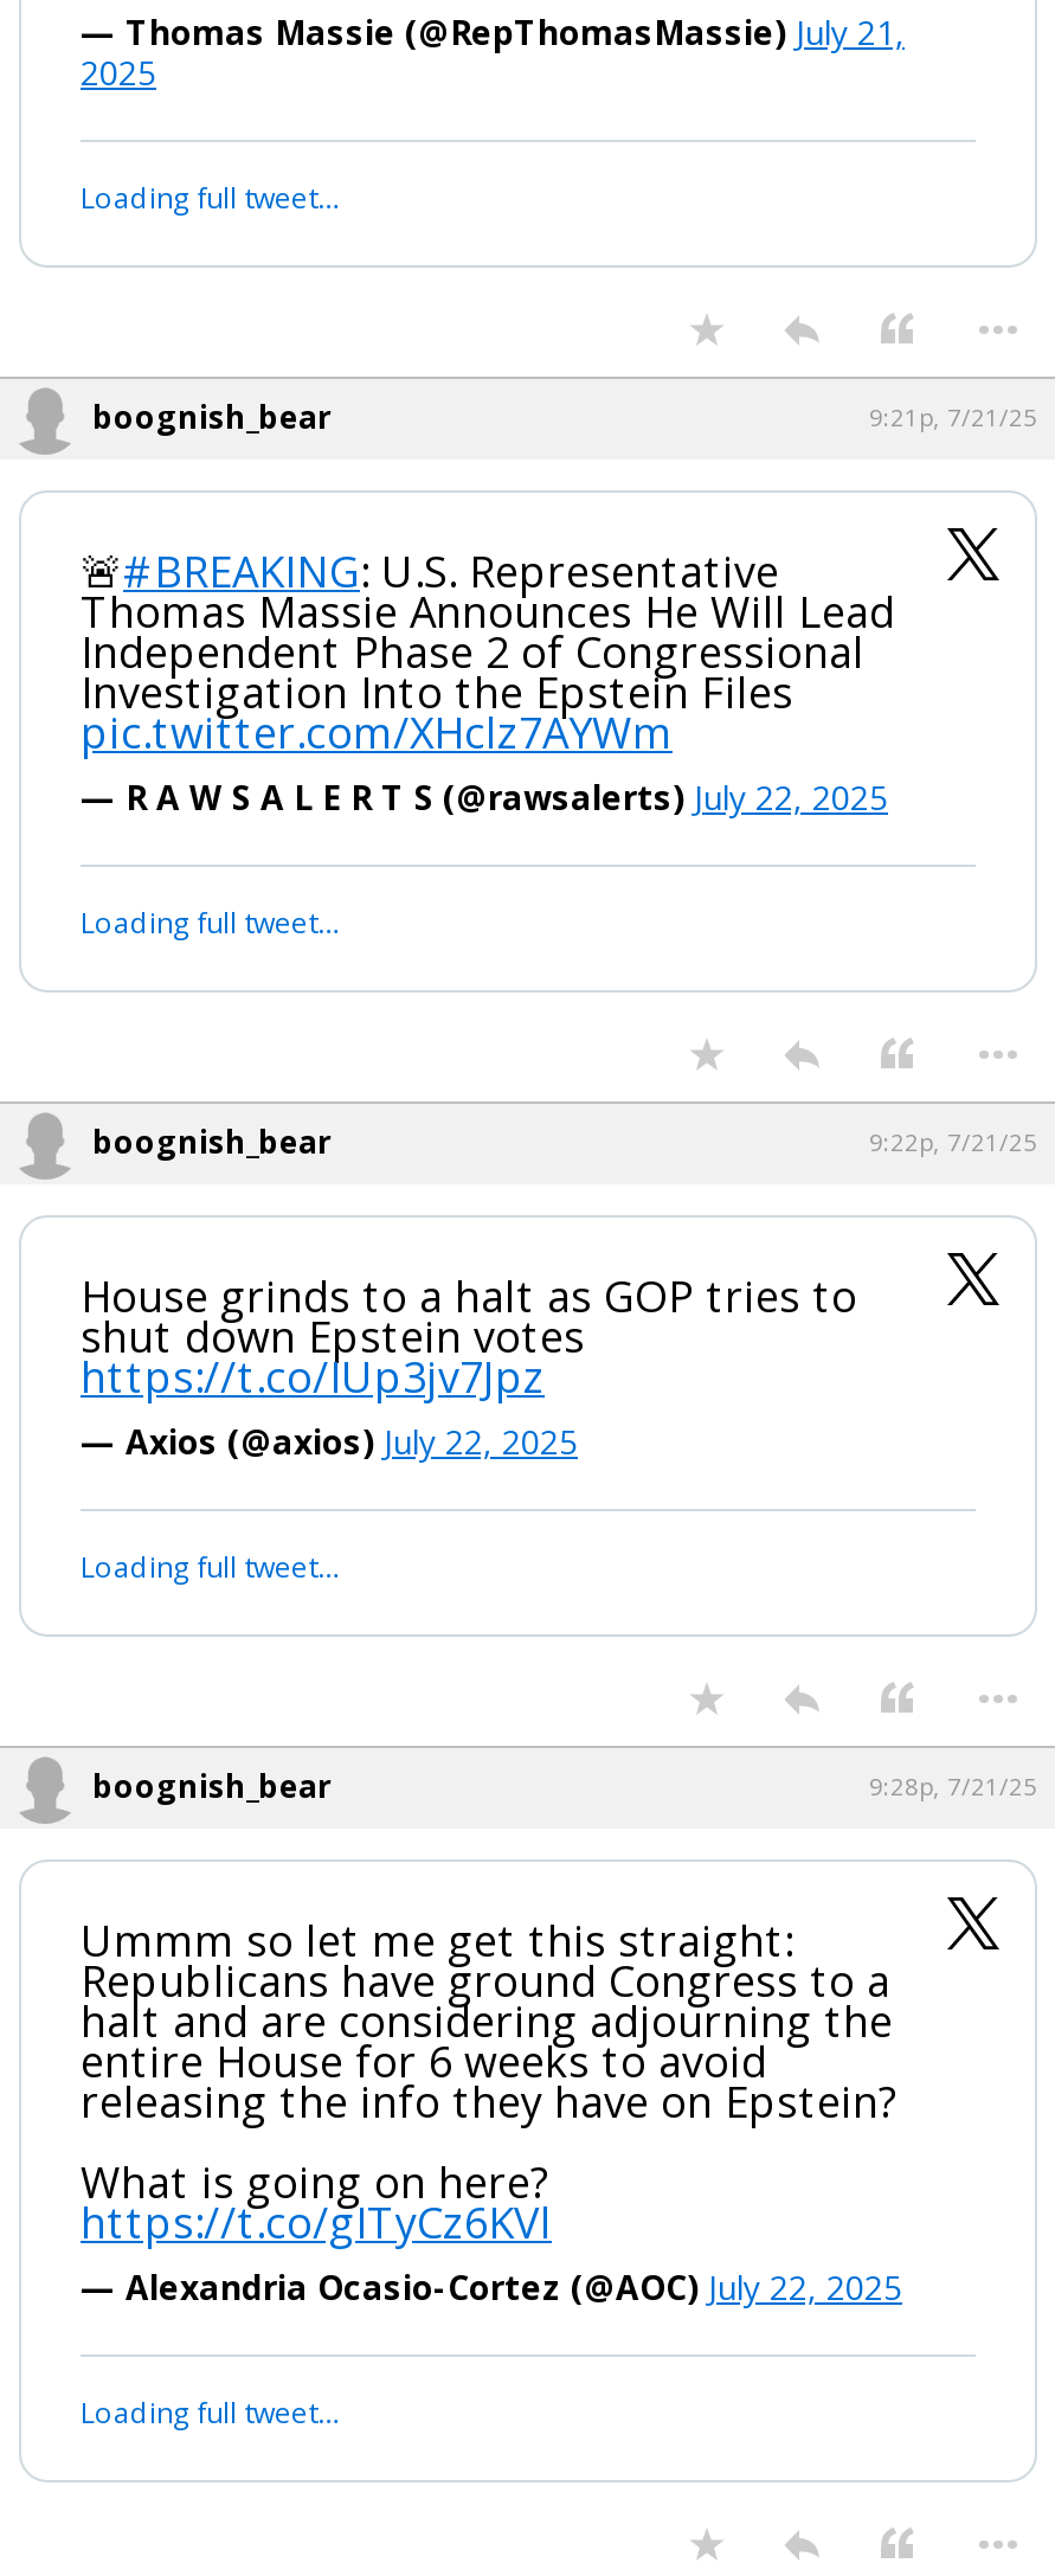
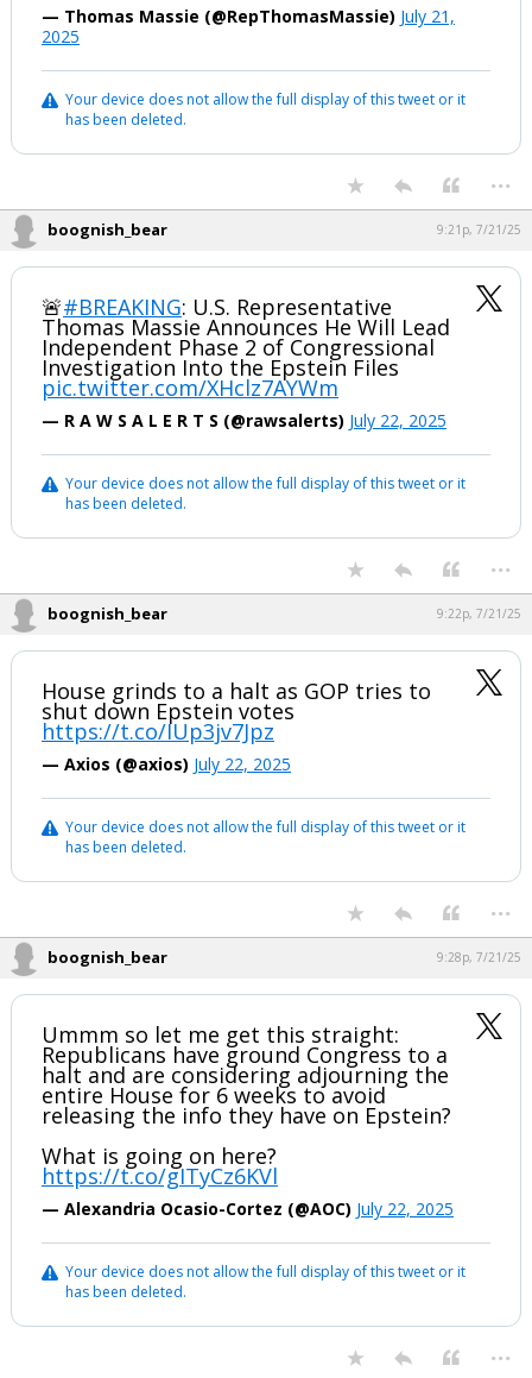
- Loading full tweet…
+ Your device does not allow the full display of this tweet or it
+ has been deleted.

- Loading full tweet…
+ Your device does not allow the full display of this tweet or it
+ has been deleted.

- Loading full tweet…
+ Your device does not allow the full display of this tweet or it
+ has been deleted.

- Loading full tweet…
+ Your device does not allow the full display of this tweet or it
+ has been deleted.
